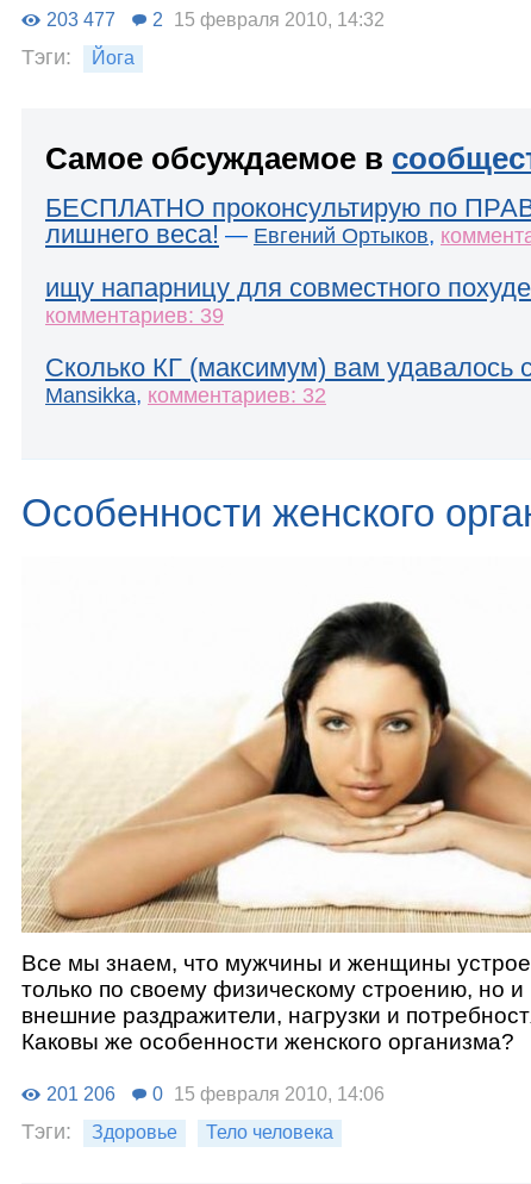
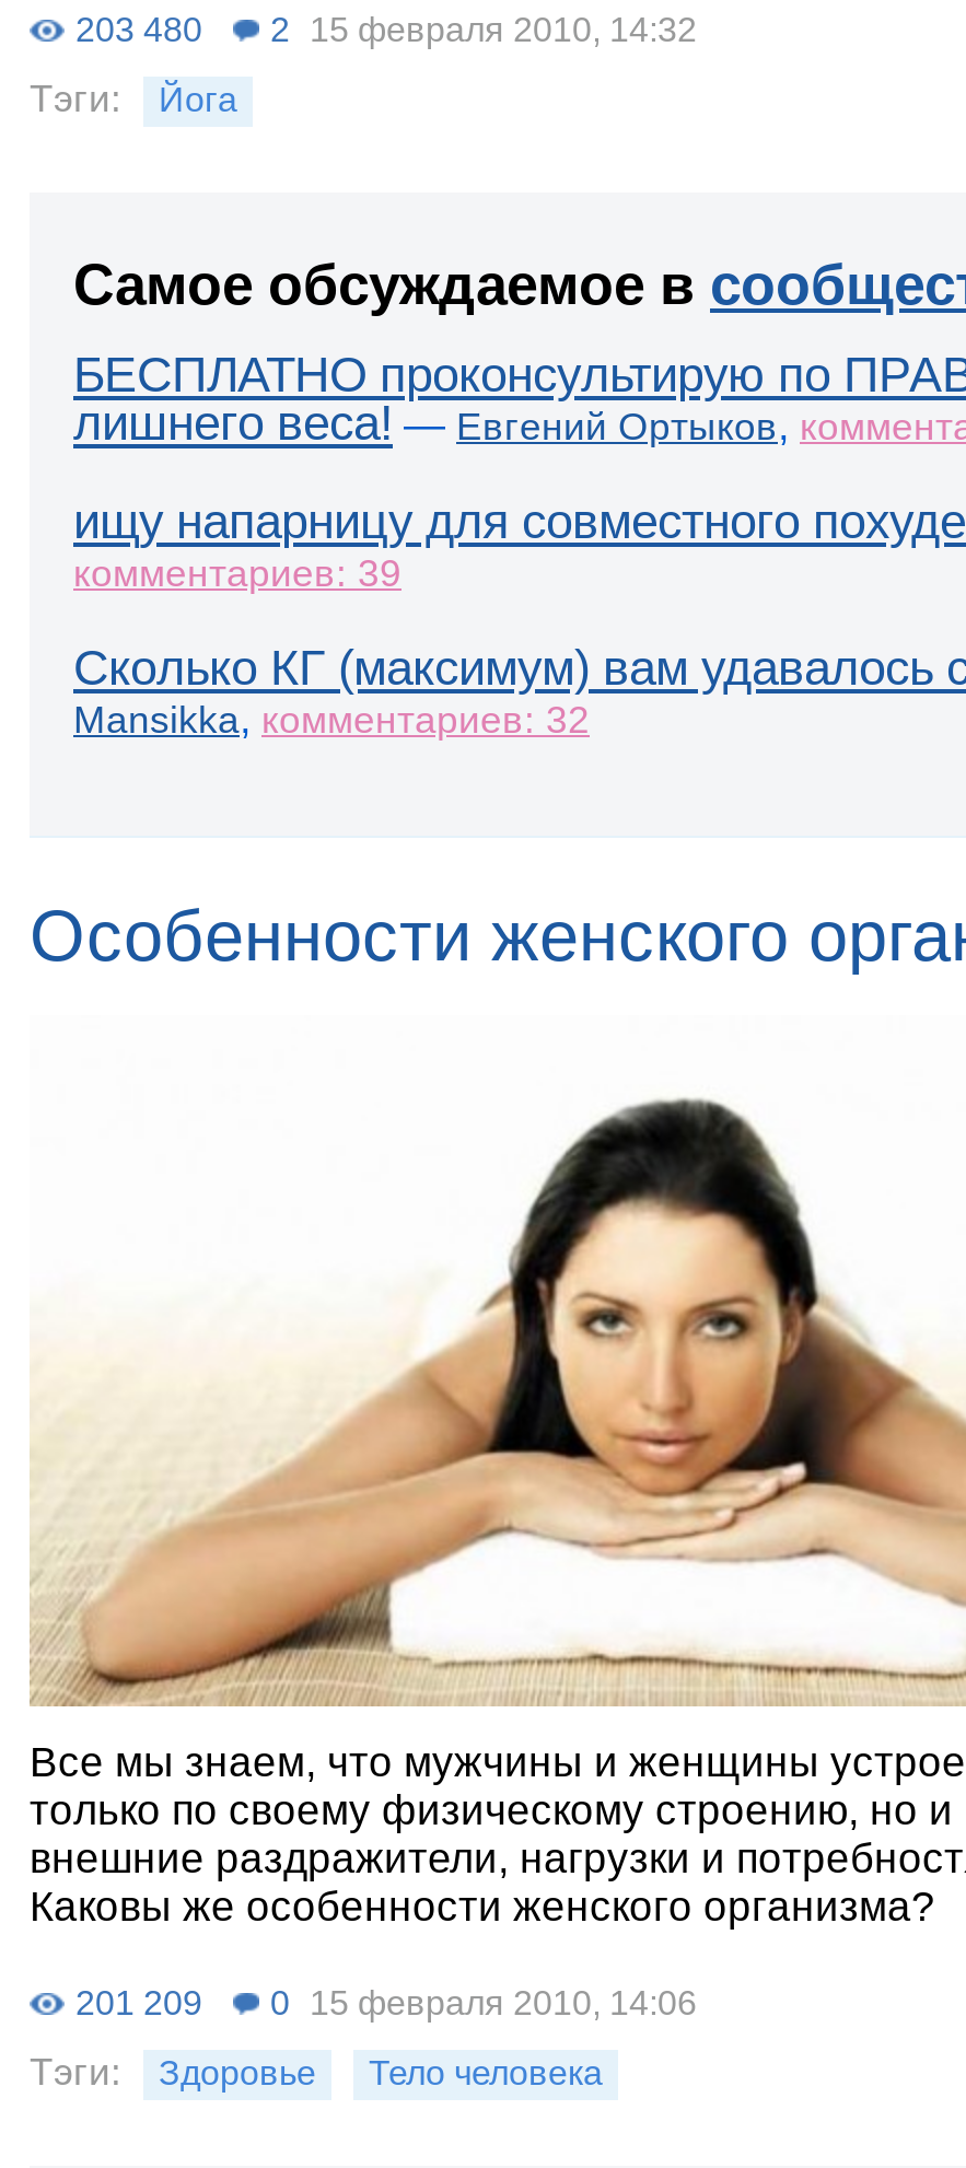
- 203 477 2 15 февраля 2010, 14:32
+ 203 480 2 15 февраля 2010, 14:32

- 201 206
+ 201 209
